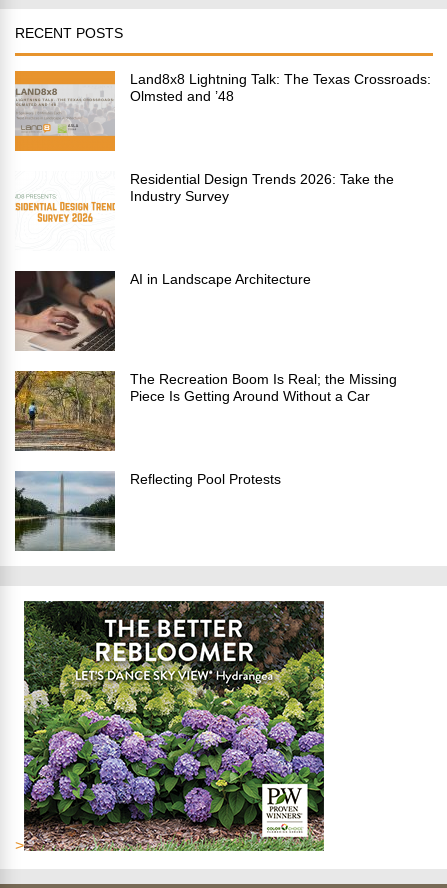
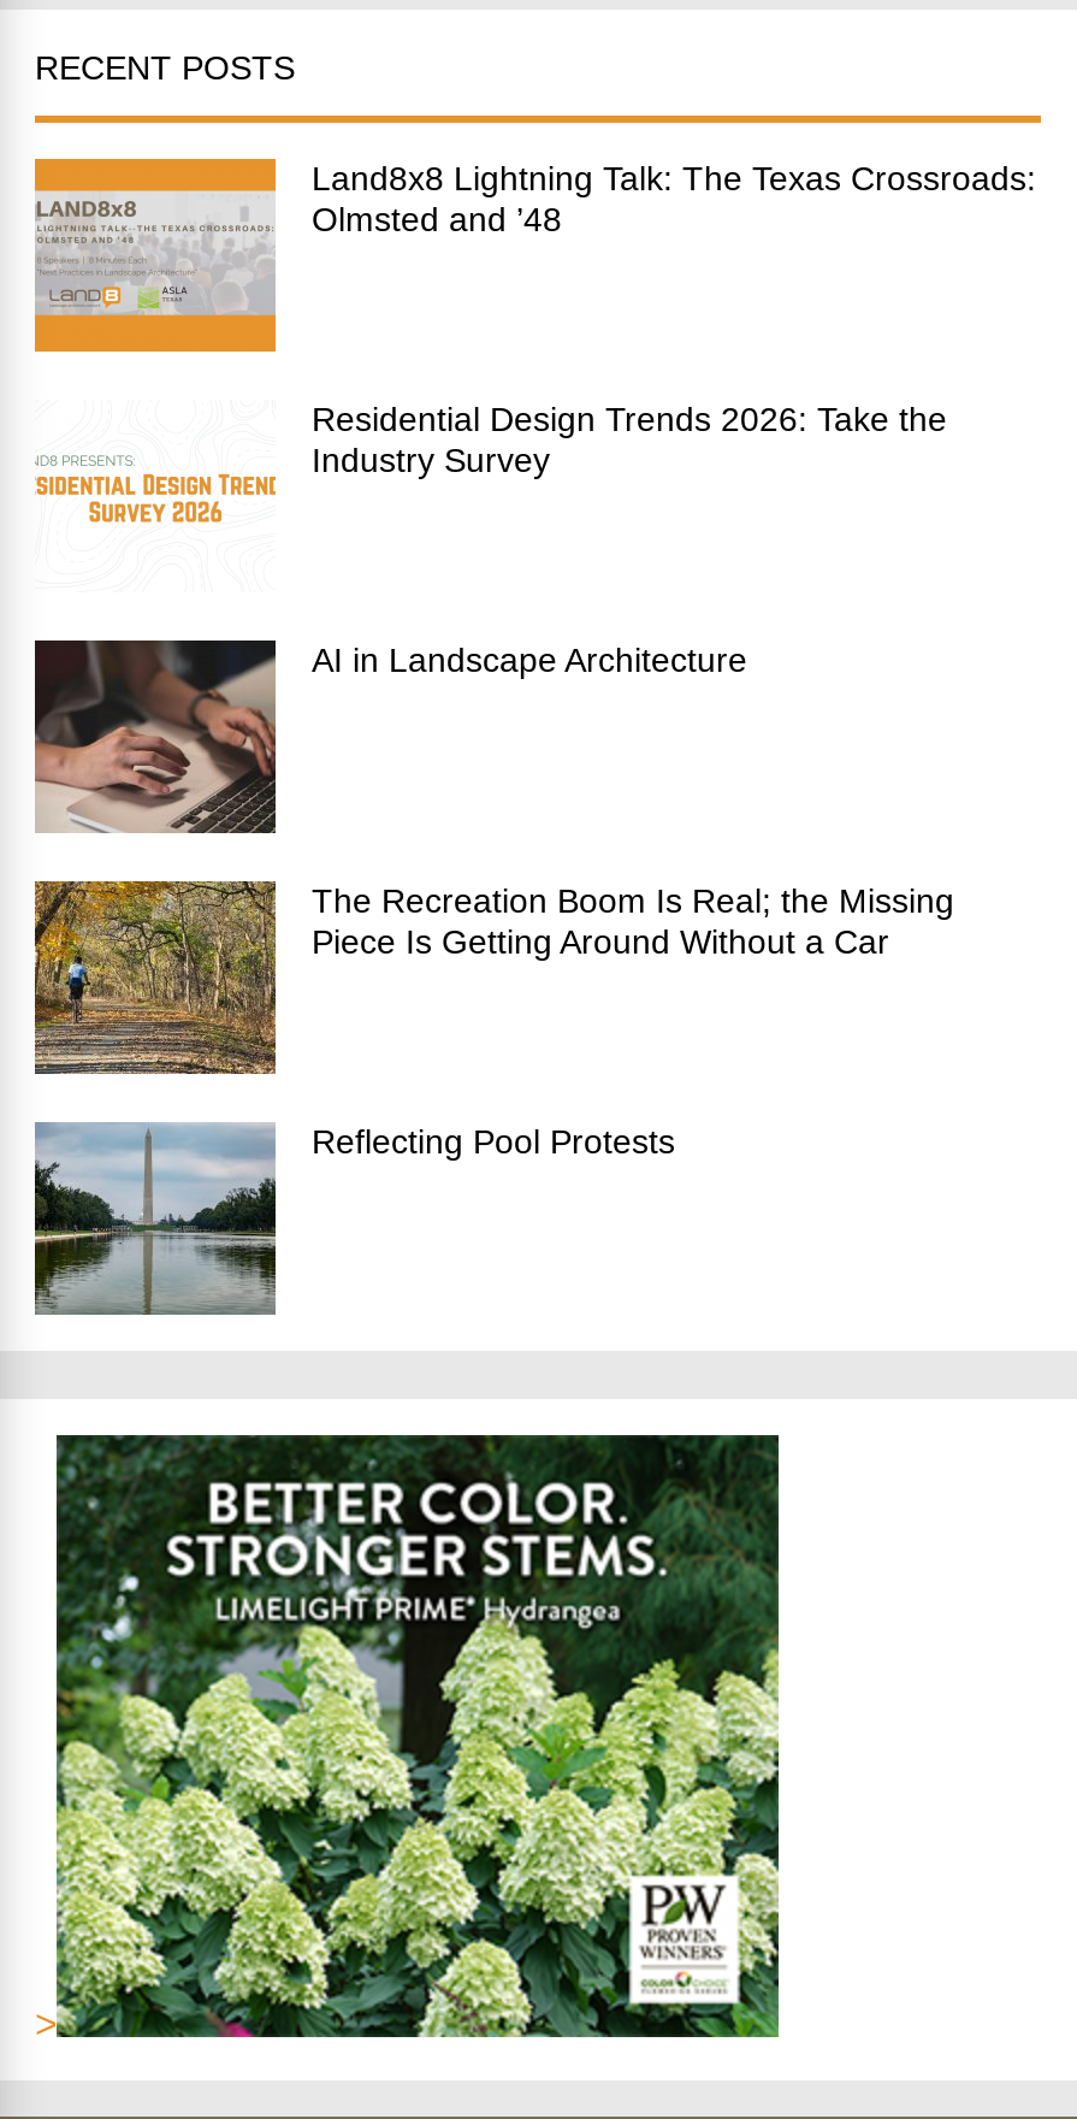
- [image]
+ [image]
